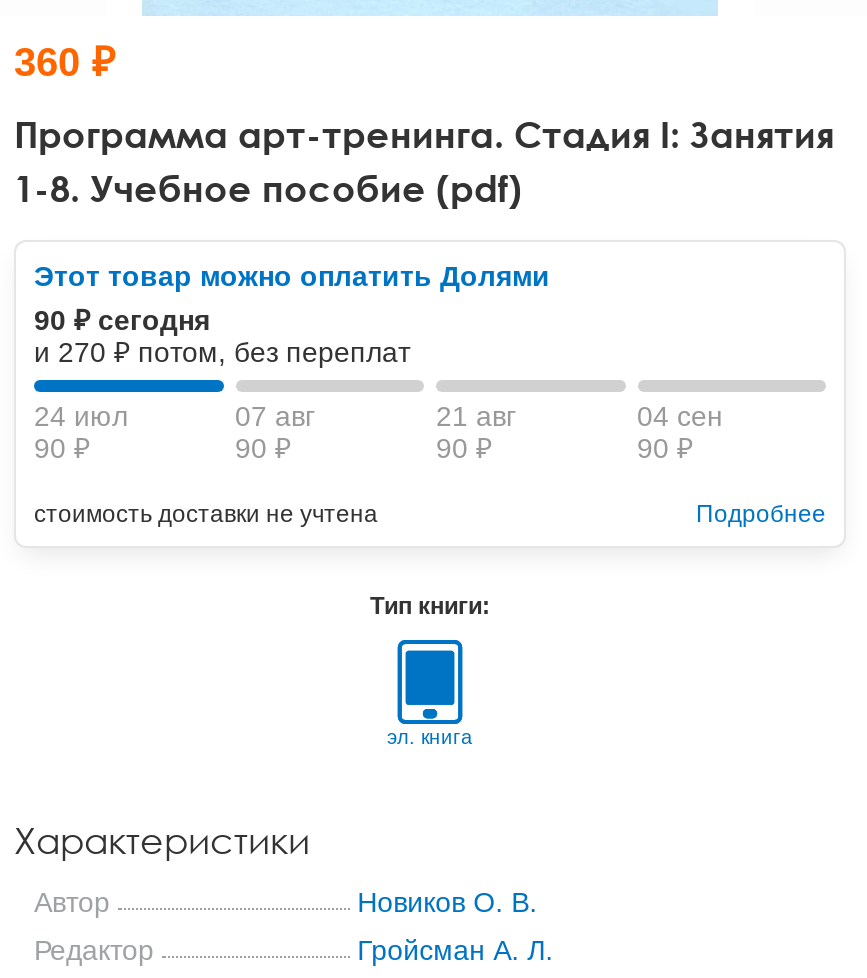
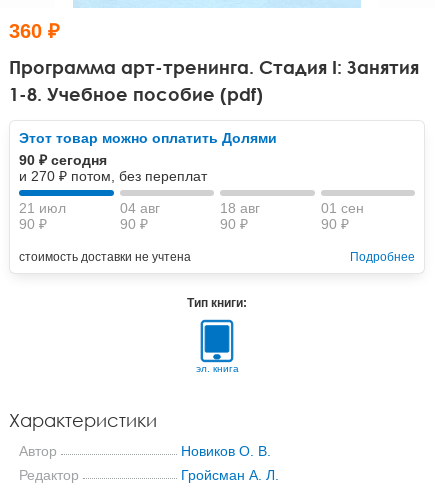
- 24 июл
+ 21 июл

- 07 авг
+ 04 авг

- 21 авг
+ 18 авг

- 04 сен
+ 01 сен
